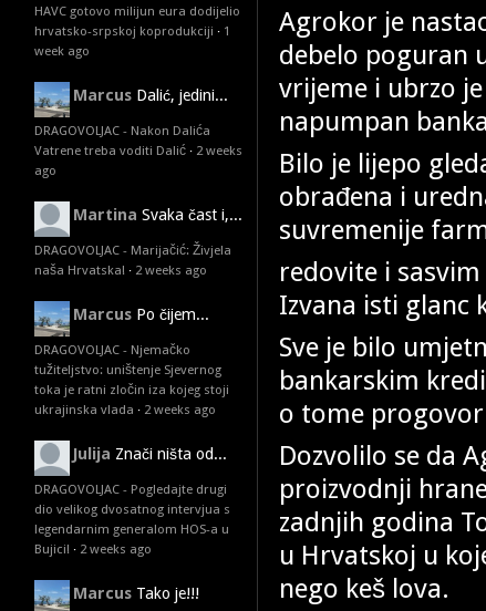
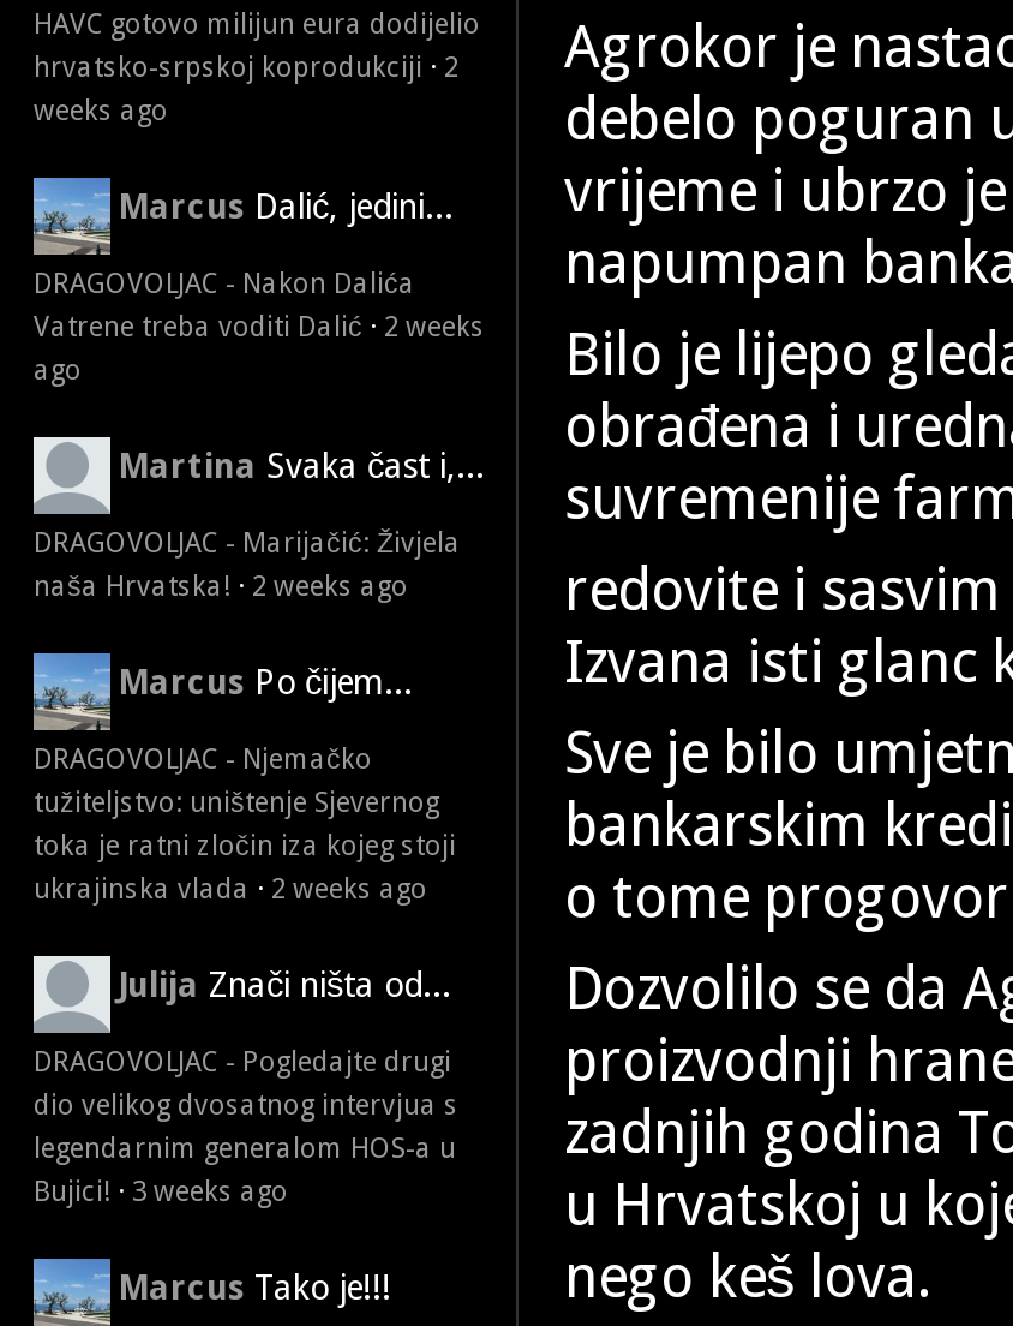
- hrvatsko-srpskoj koprodukciji · 1
+ hrvatsko-srpskoj koprodukciji · 2

- week ago
+ weeks ago

- Bujici! · 2 weeks ago
+ Bujici! · 3 weeks ago
